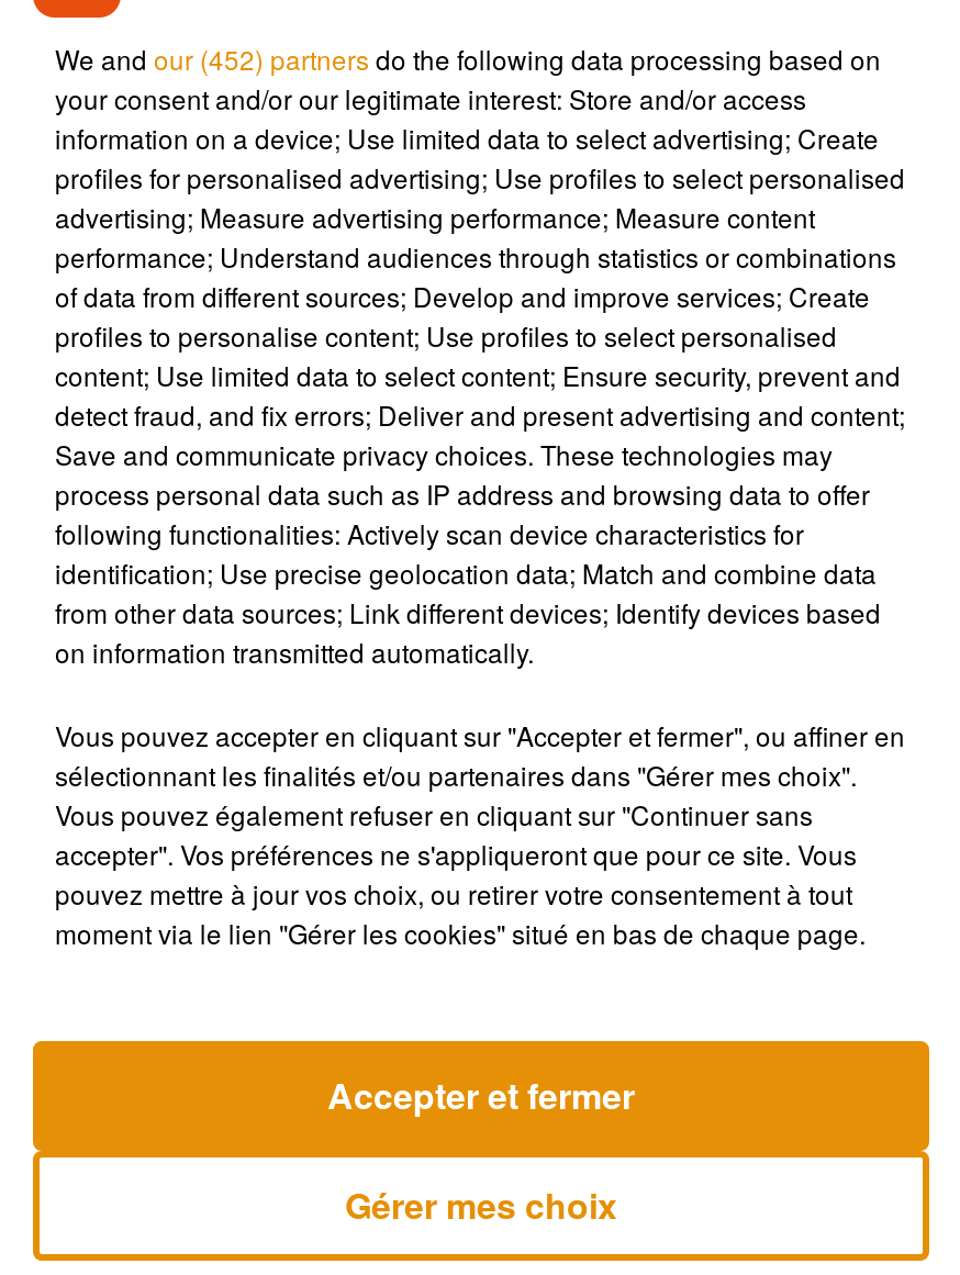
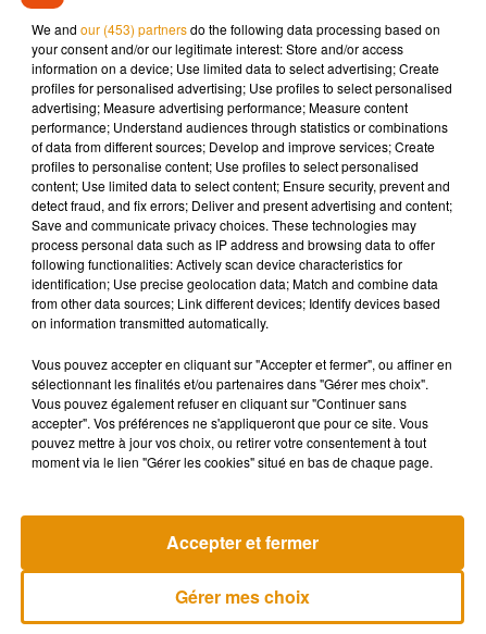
- We and our (452) partners do the following data processing based on
+ We and our (453) partners do the following data processing based on
